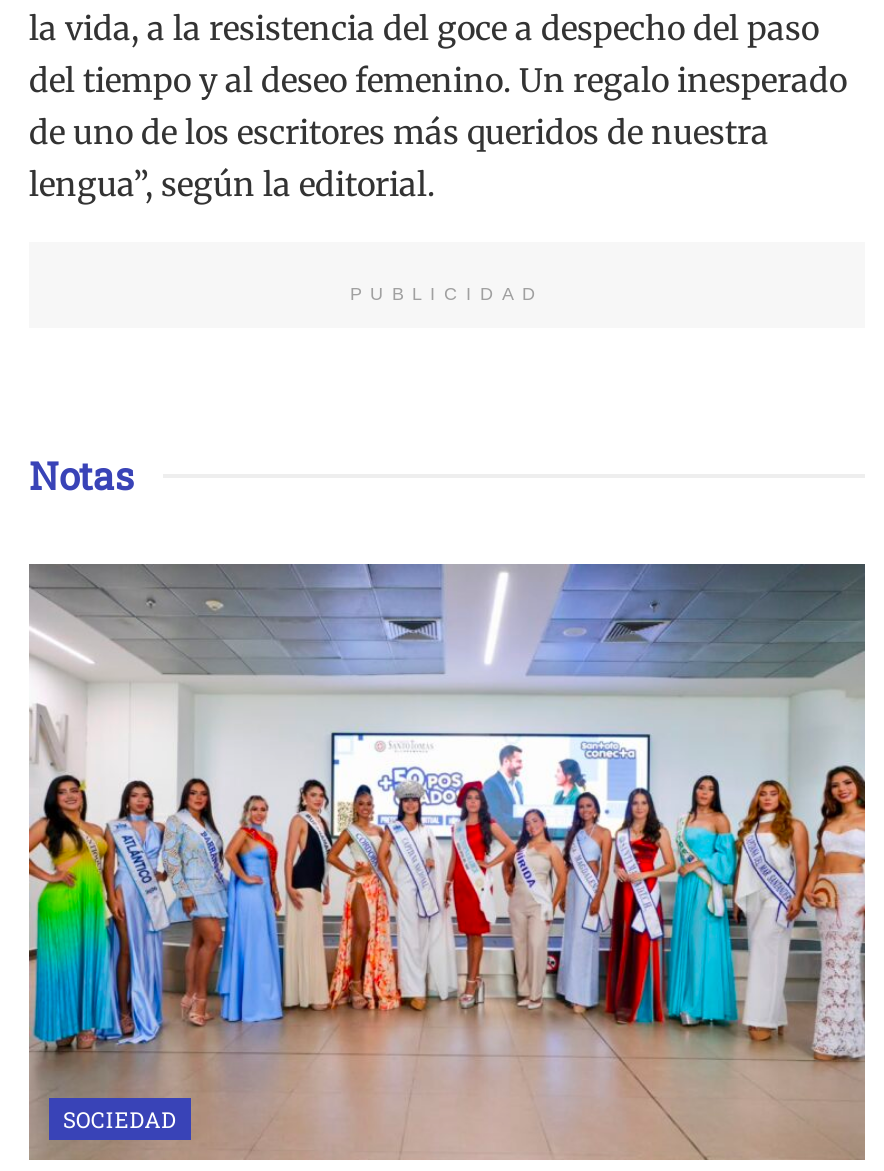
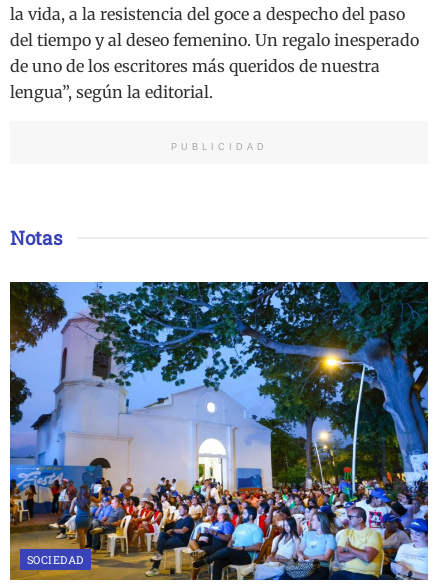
- [image]
+ [image]
